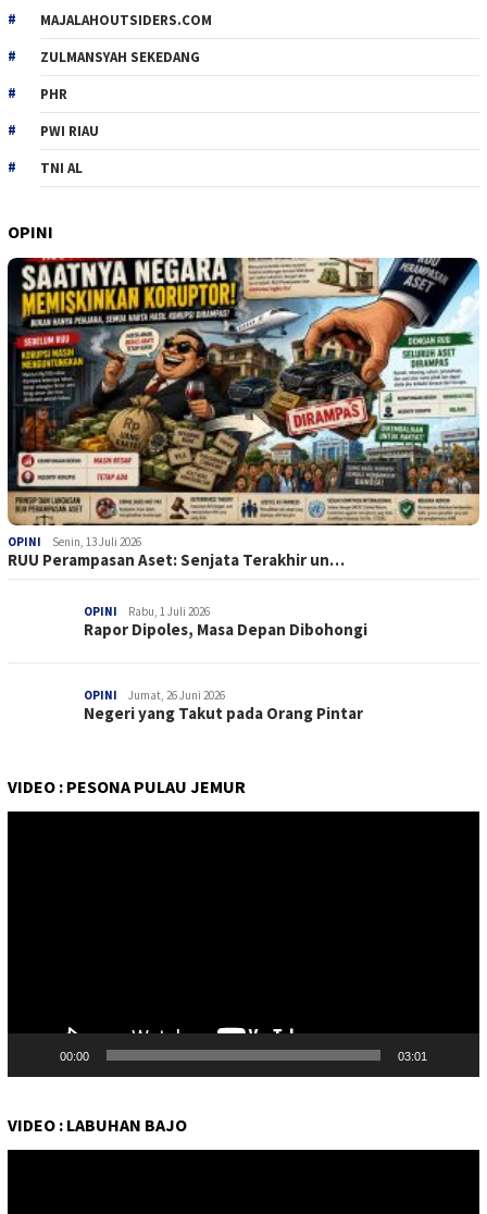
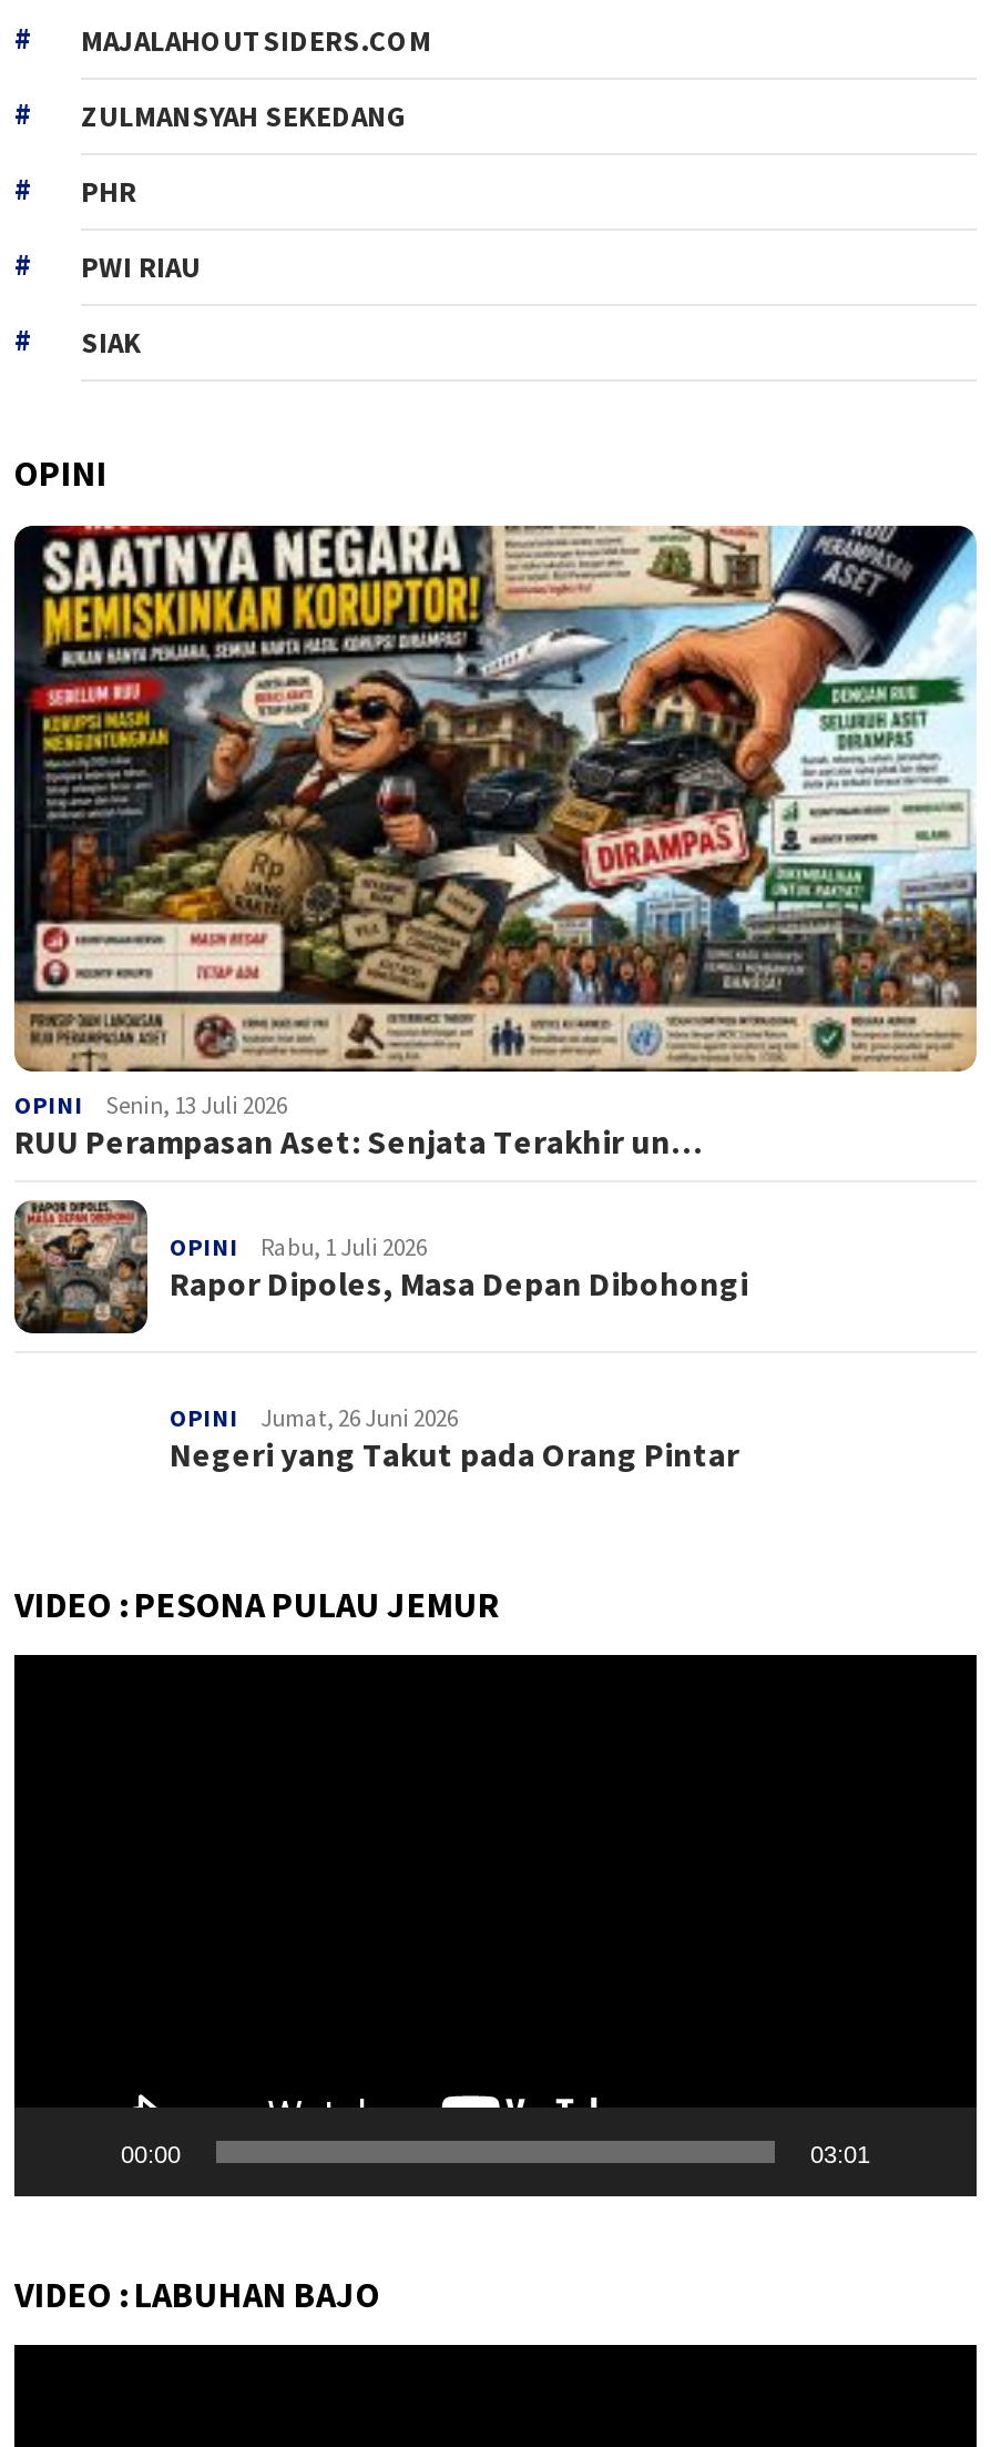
- TNI AL
+ SIAK

+ [image]
